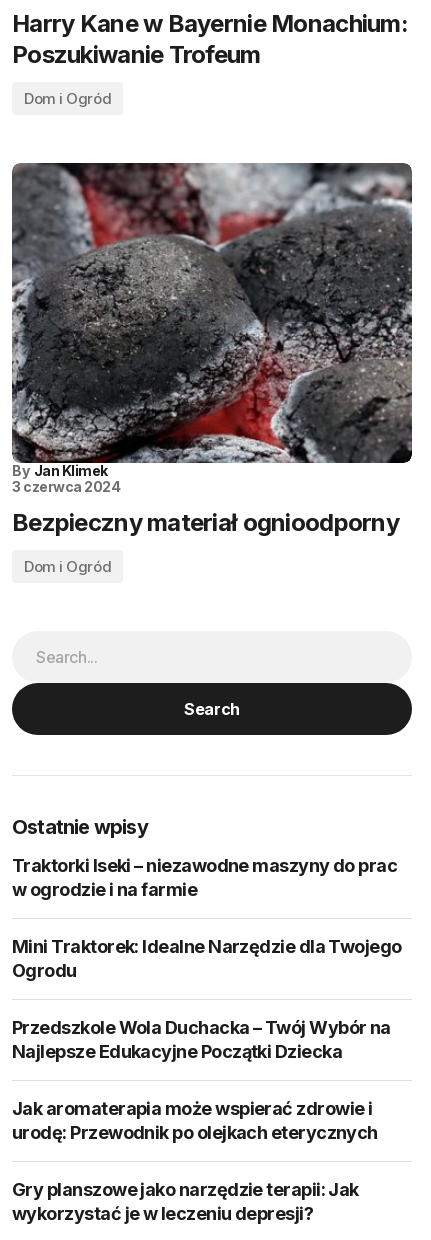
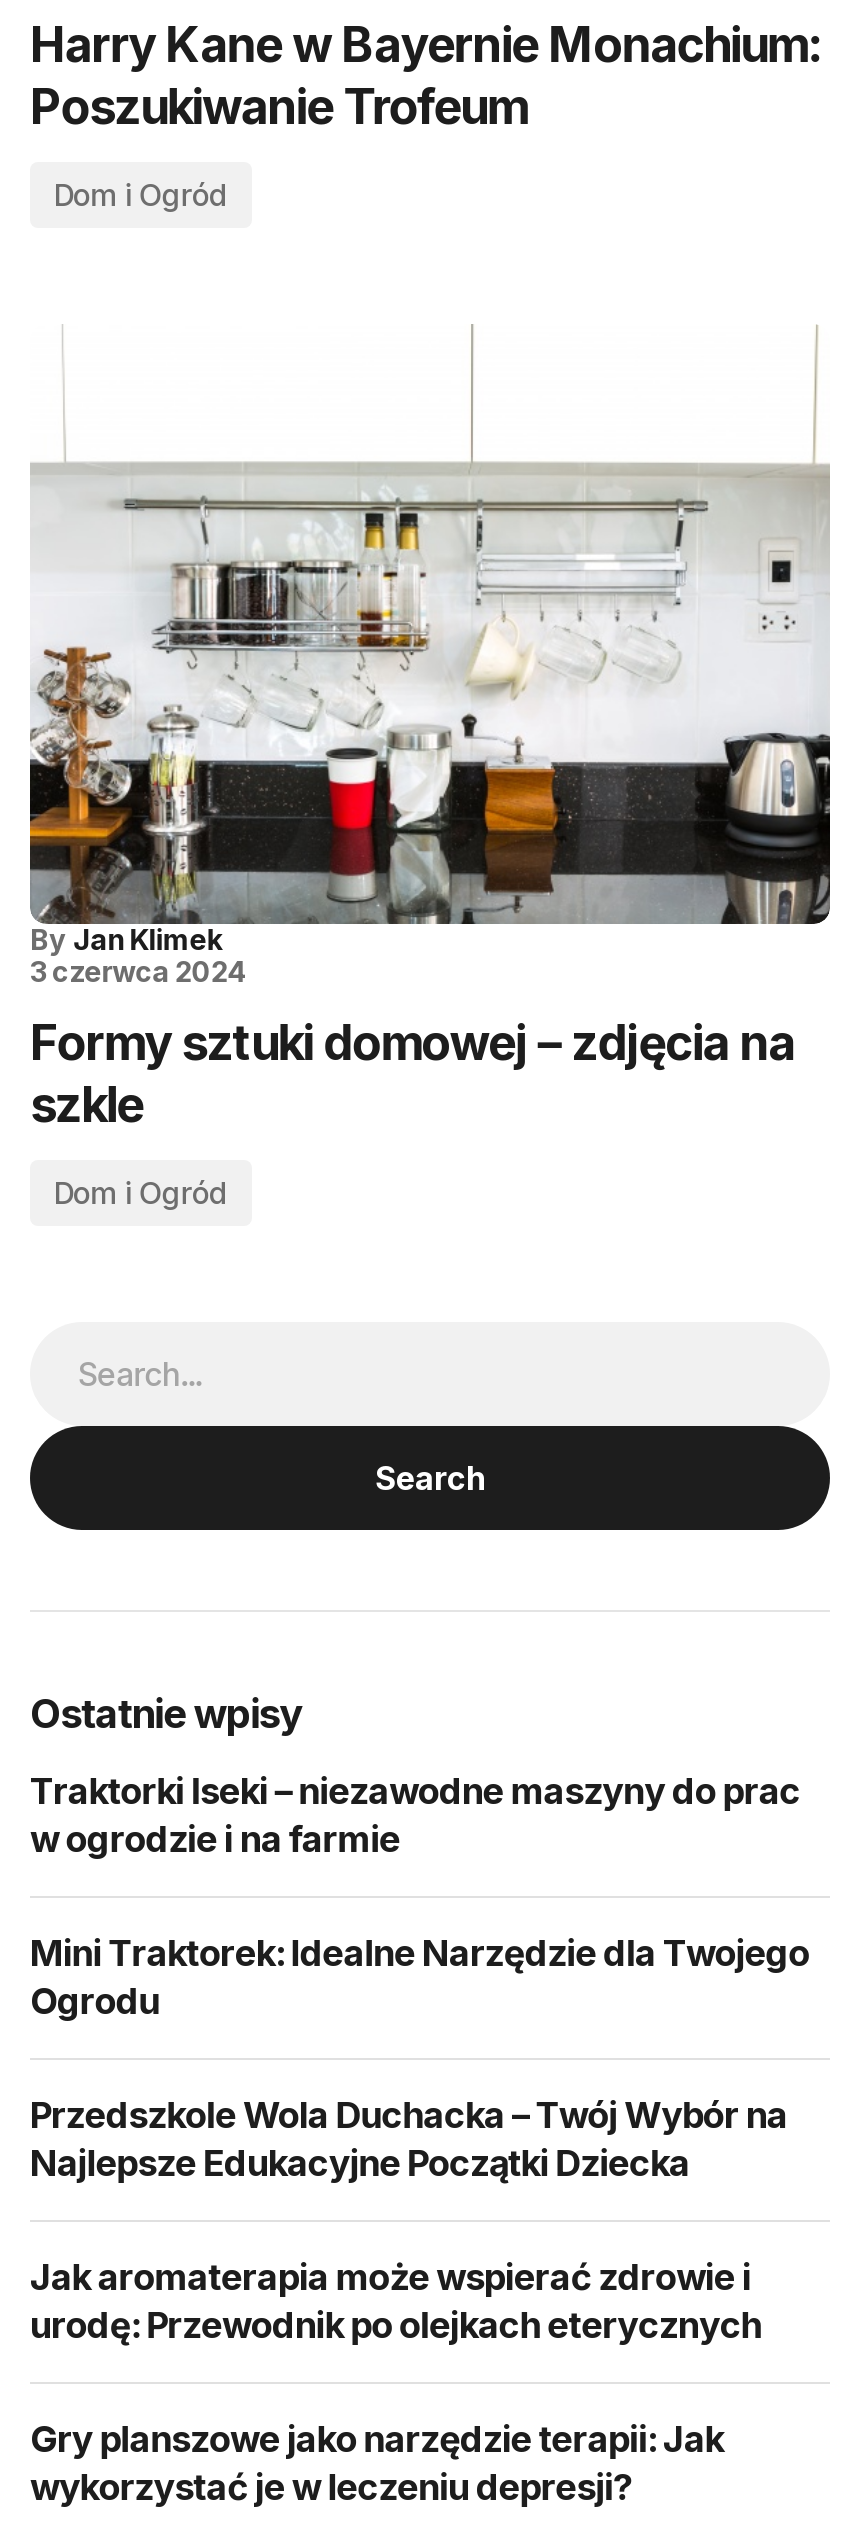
- [image]
+ [image]

- Bezpieczny materiał ognioodporny
+ Formy sztuki domowej – zdjęcia na
+ szkle
